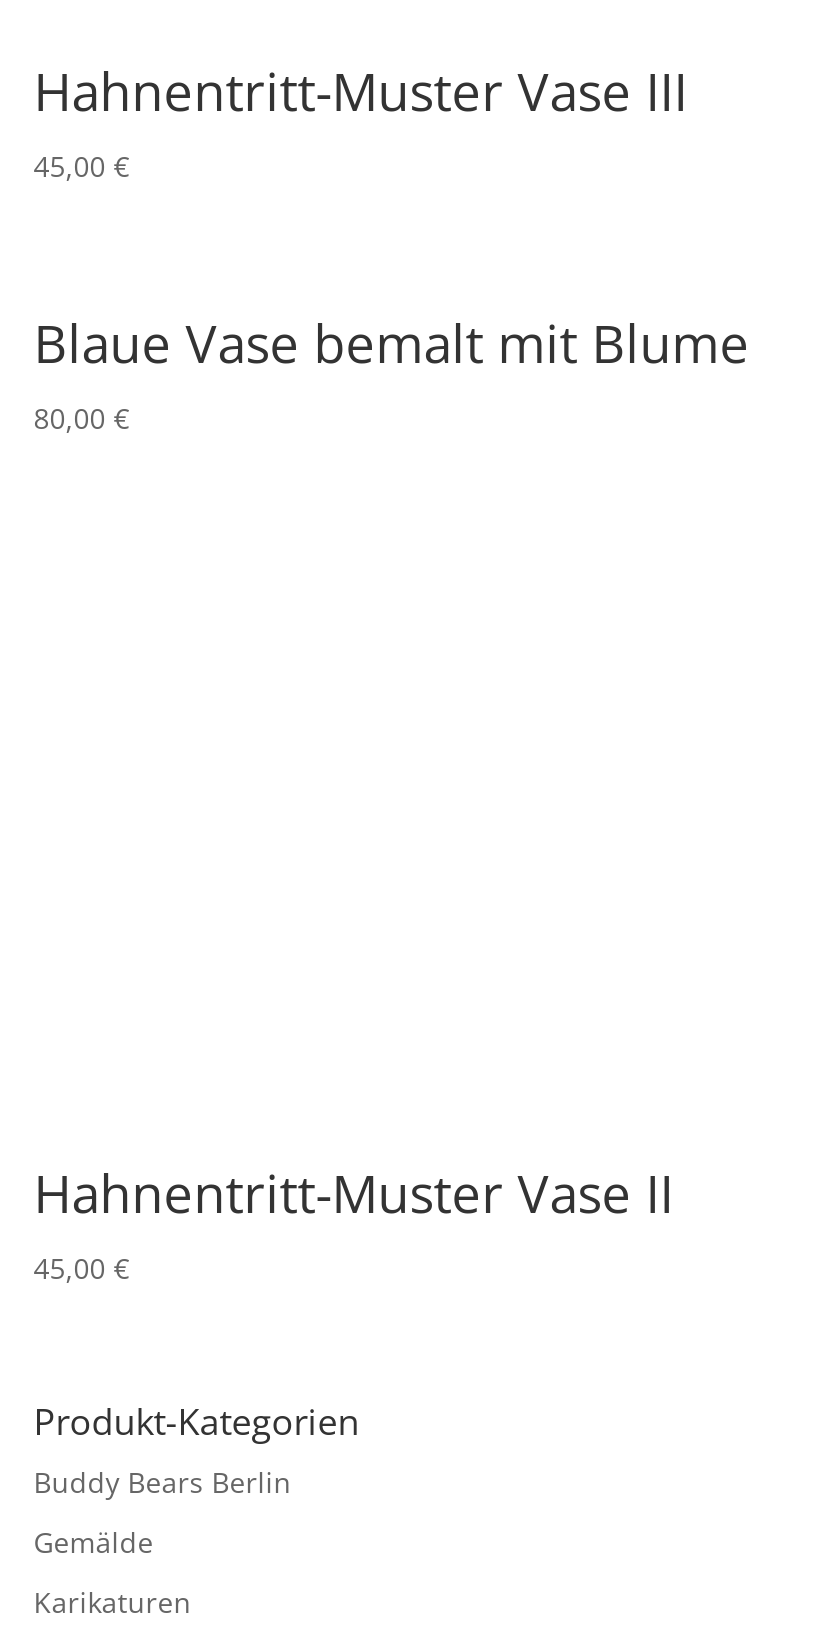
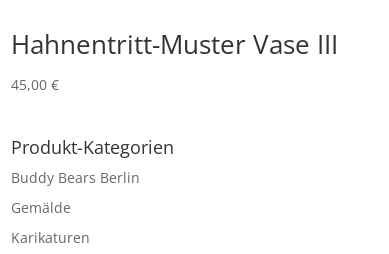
- 45,00 €
- Blaue Vase bemalt mit Blume
- 80,00 €

- Hahnentritt-Muster Vase II
